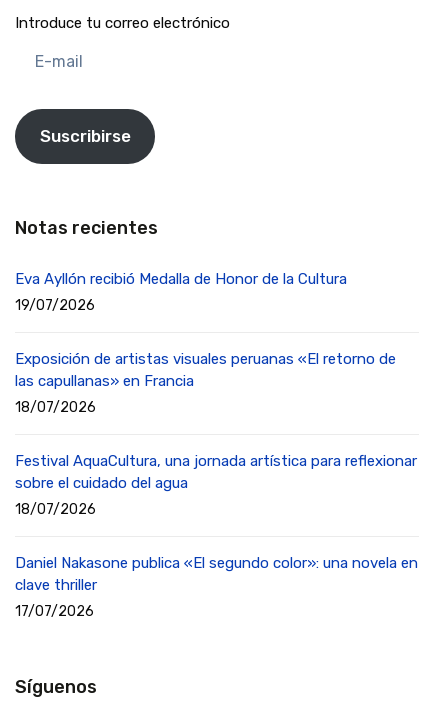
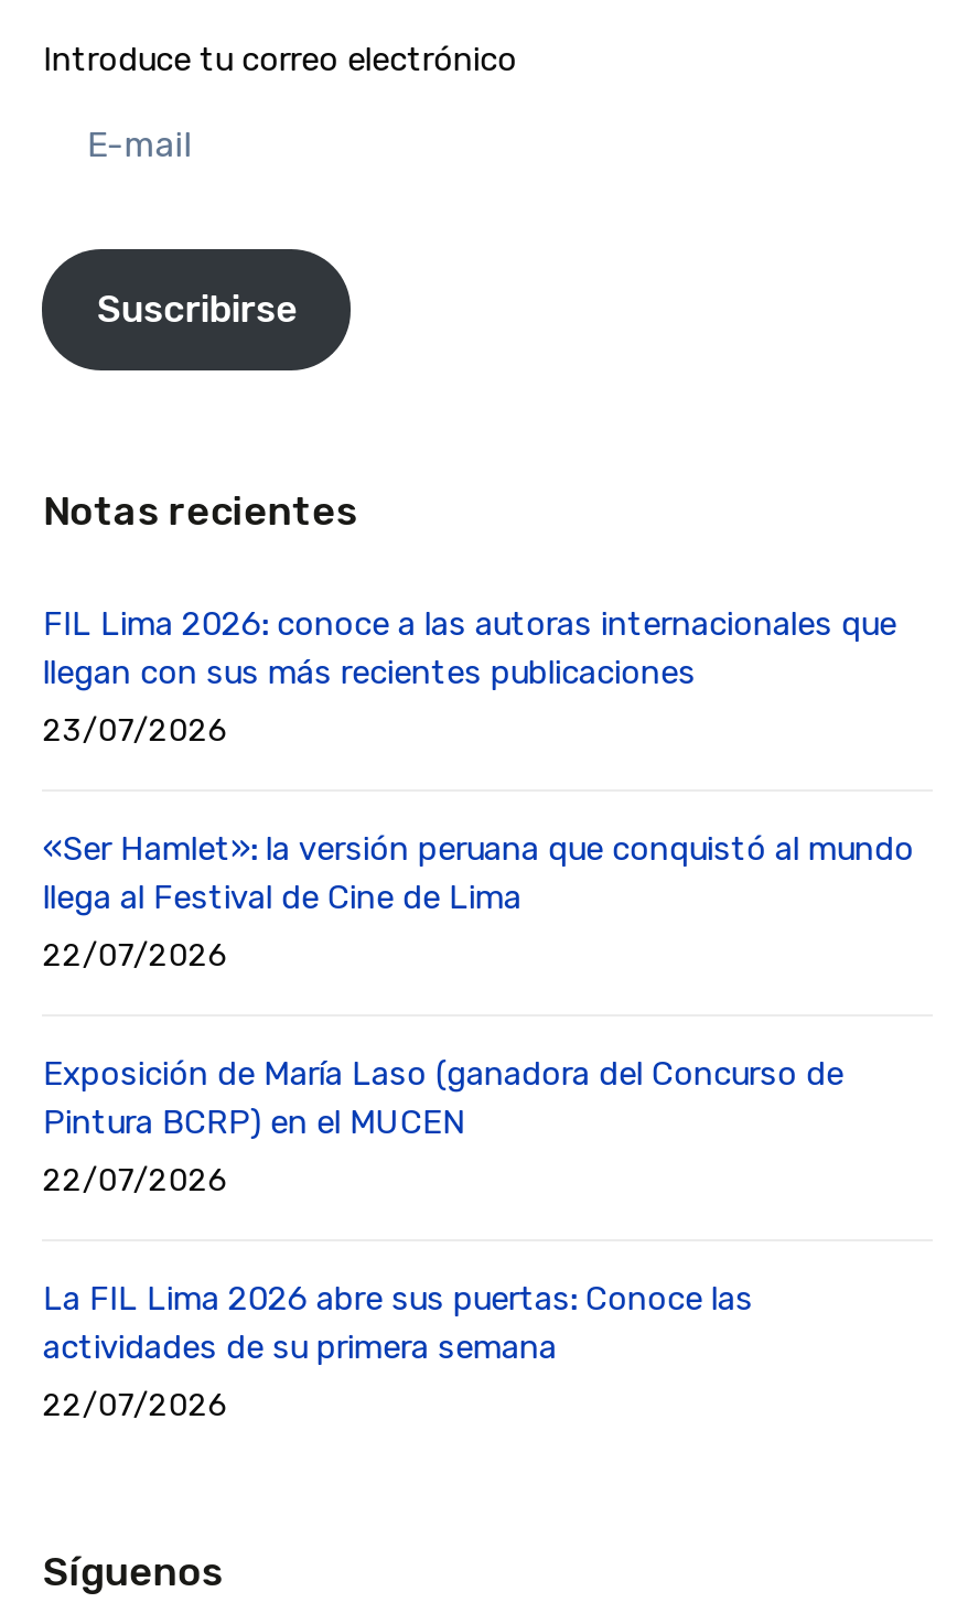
- Eva Ayllón recibió Medalla de Honor de la Cultura
+ FIL Lima 2026: conoce a las autoras internacionales que
+ llegan con sus más recientes publicaciones

- 19/07/2026
+ 23/07/2026

- Exposición de artistas visuales peruanas «El retorno de
- las capullanas» en Francia
+ «Ser Hamlet»: la versión peruana que conquistó al mundo
+ llega al Festival de Cine de Lima

- 18/07/2026
+ 22/07/2026

- Festival AquaCultura, una jornada artística para reflexionar
- sobre el cuidado del agua
+ Exposición de María Laso (ganadora del Concurso de
+ Pintura BCRP) en el MUCEN

- 18/07/2026
+ 22/07/2026

- Daniel Nakasone publica «El segundo color»: una novela en
- clave thriller
+ La FIL Lima 2026 abre sus puertas: Conoce las
+ actividades de su primera semana

- 17/07/2026
+ 22/07/2026
